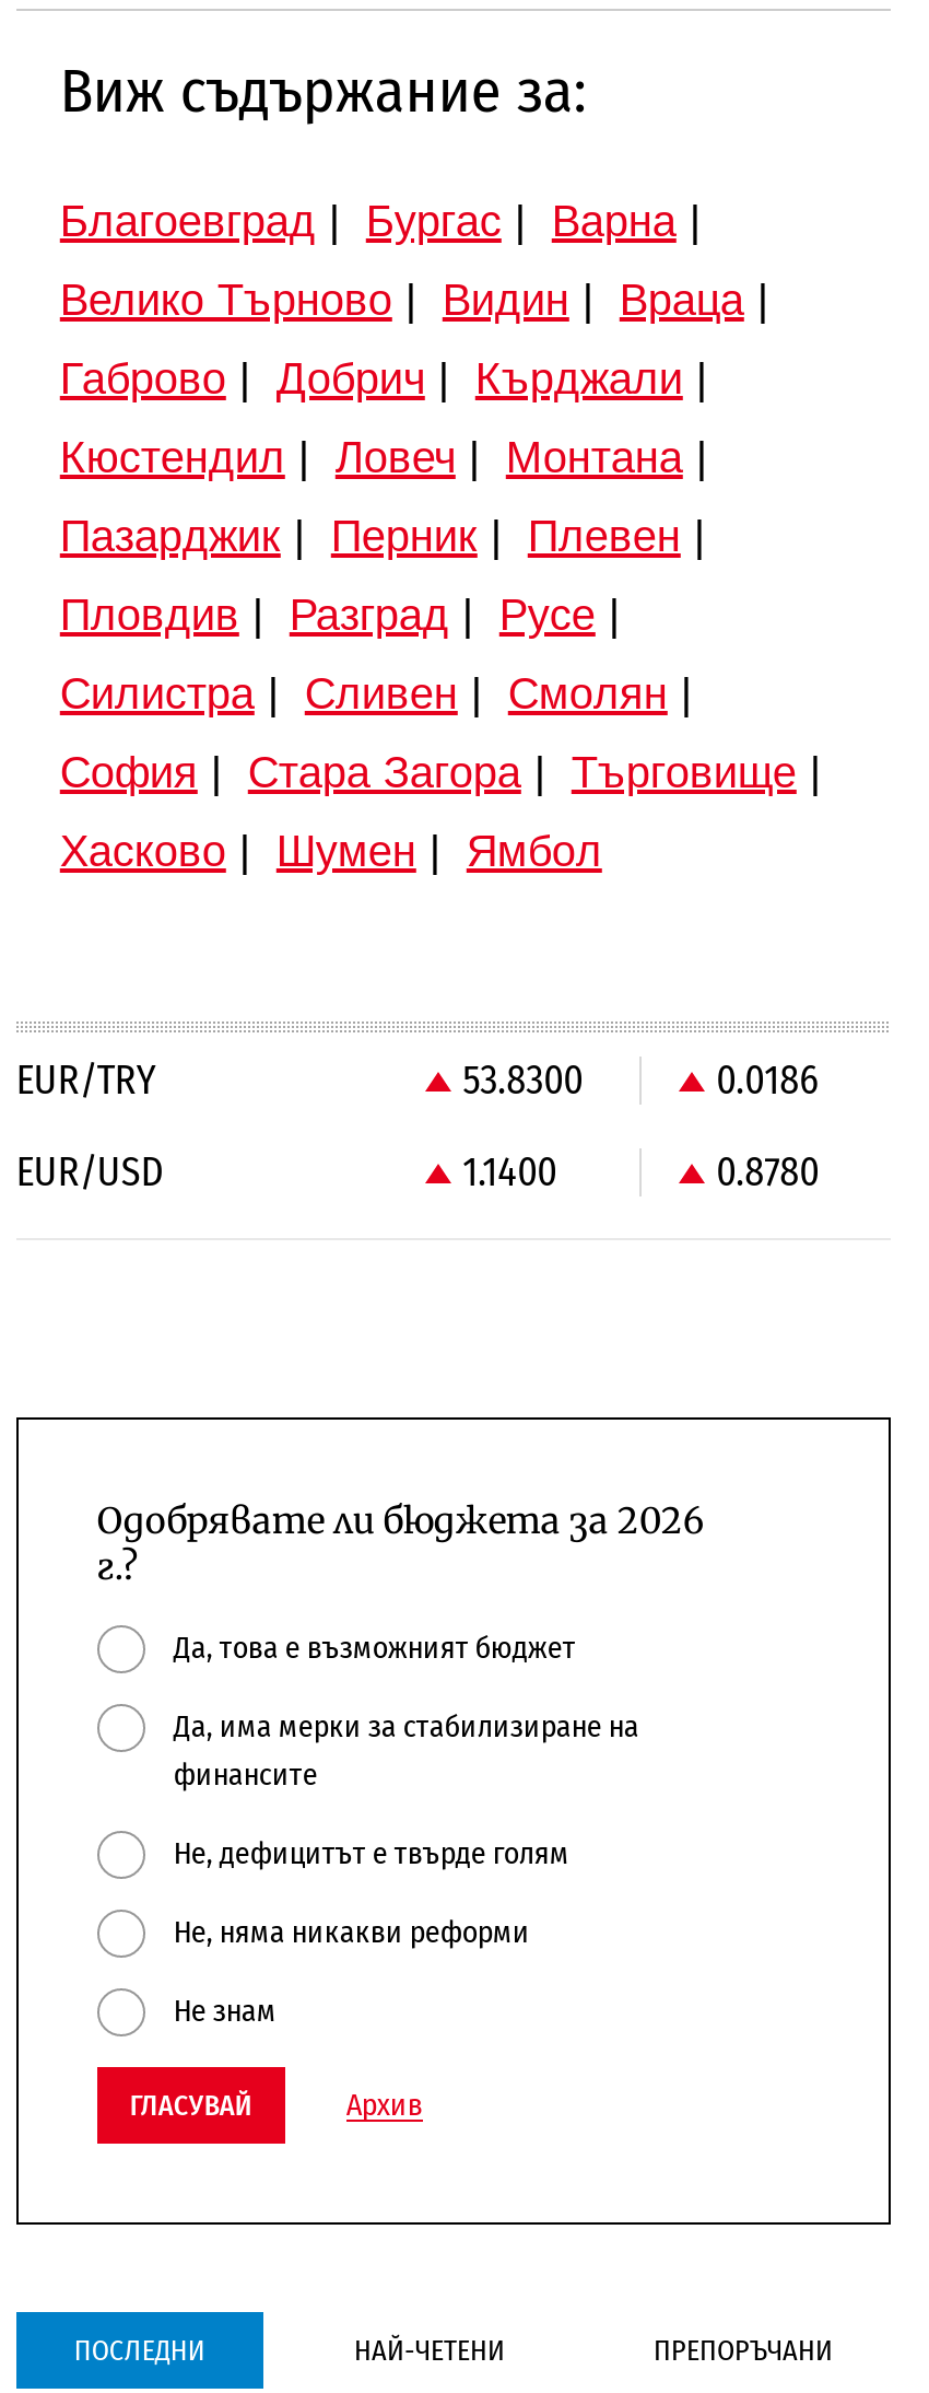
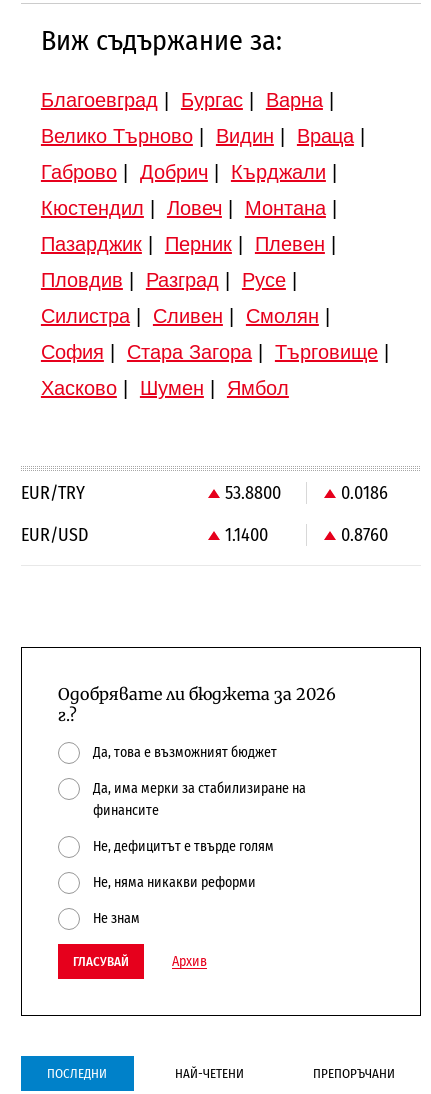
- 53.8300
+ 53.8800

- 0.8780
+ 0.8760
